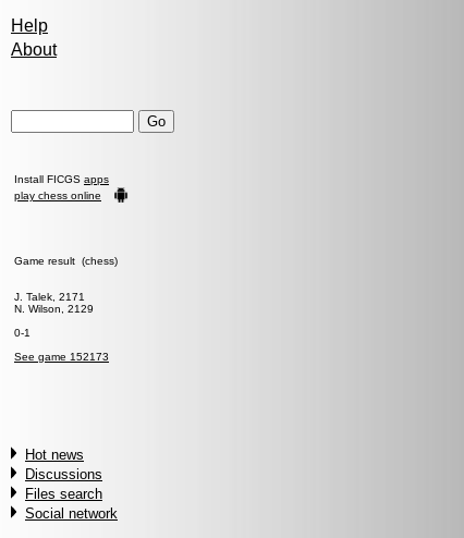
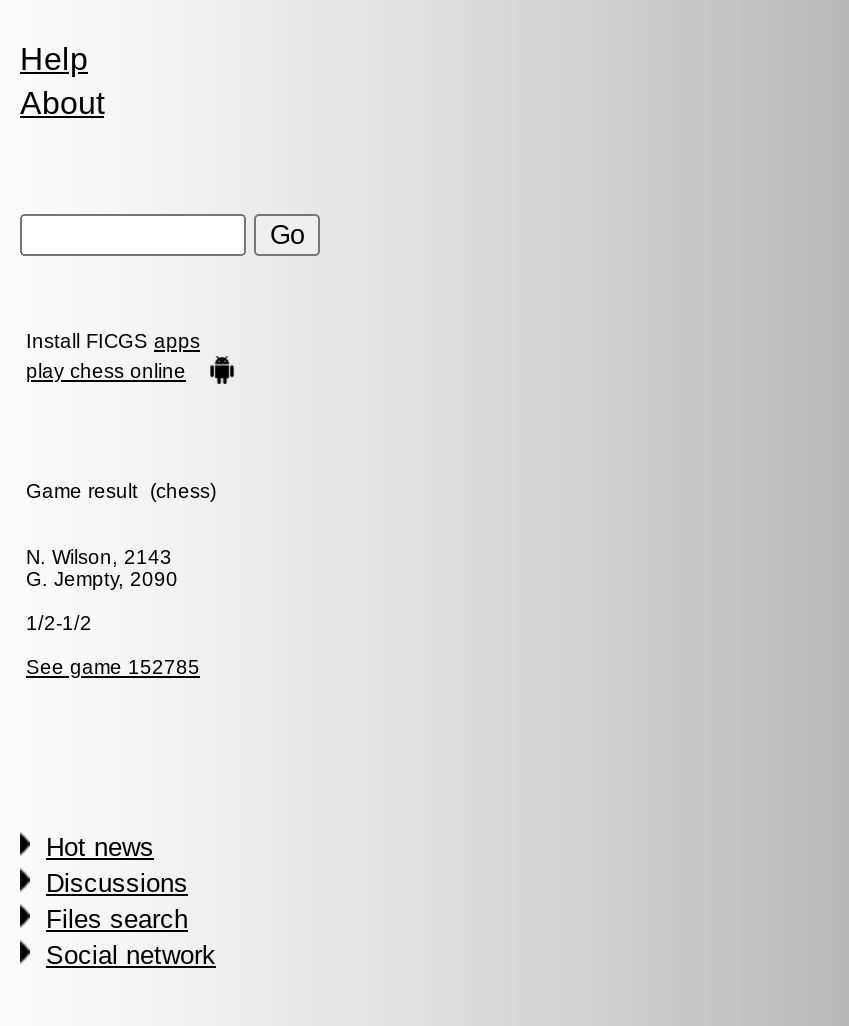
- J. Talek, 2171
- N. Wilson, 2129
+ N. Wilson, 2143
+ G. Jempty, 2090

- 0-1
+ 1/2-1/2

- See game 152173
+ See game 152785
